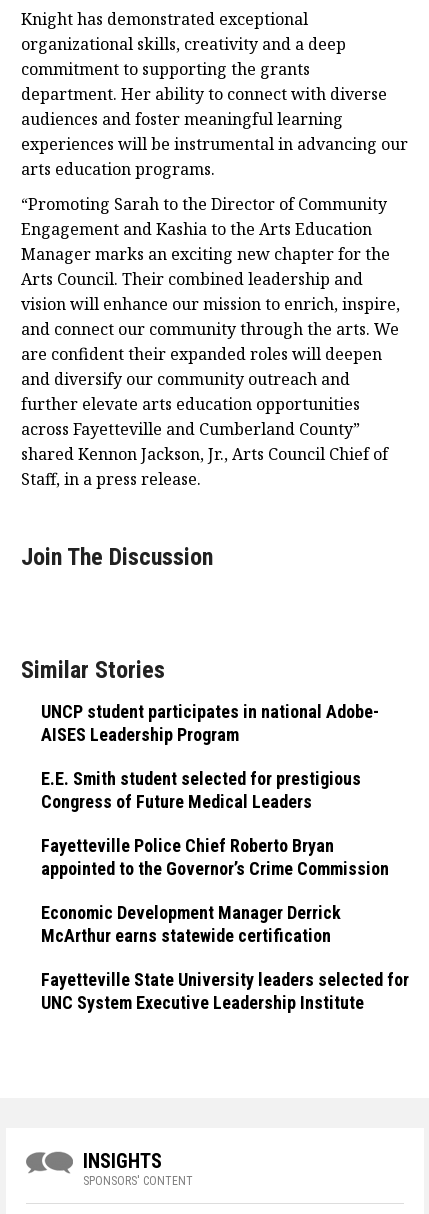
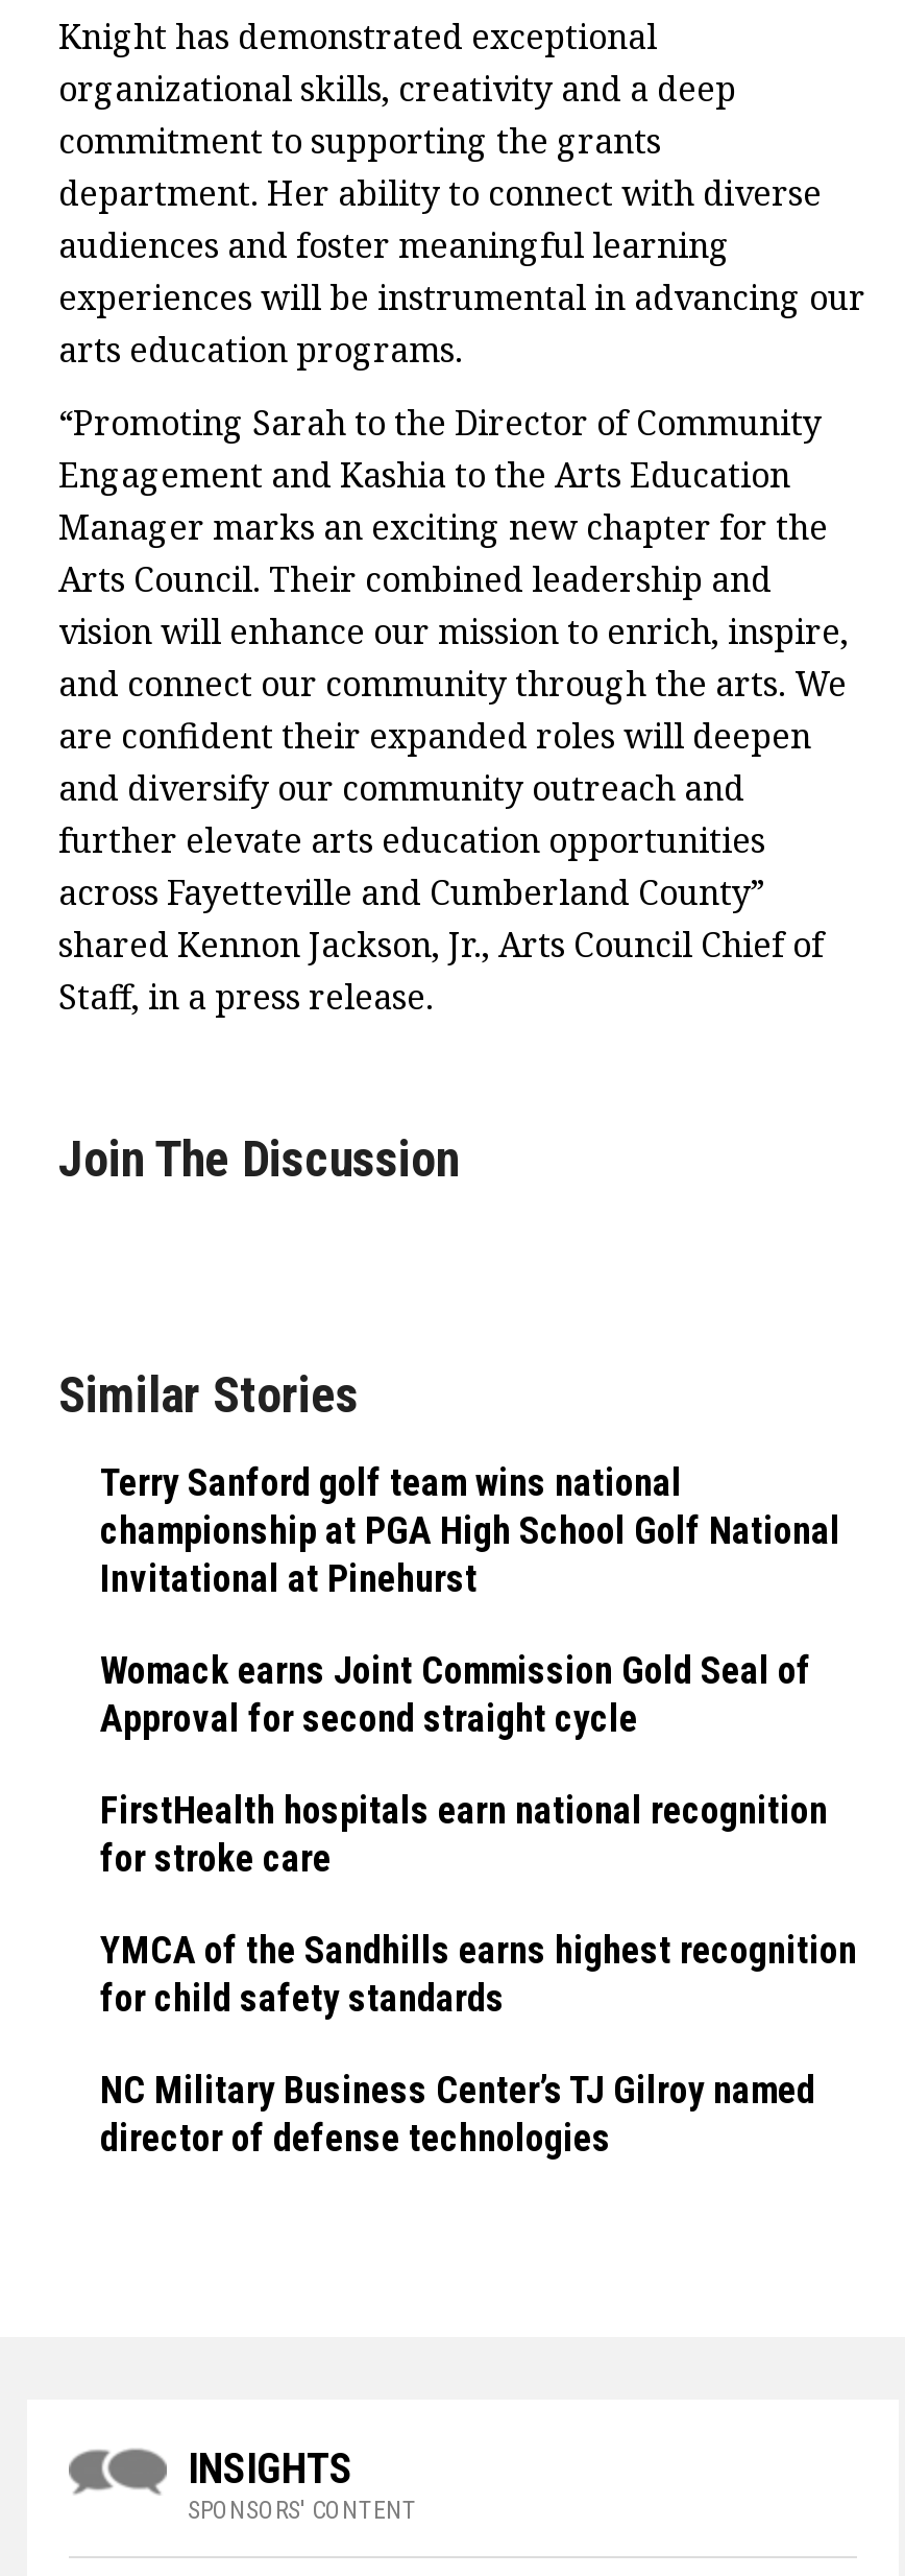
- UNCP student participates in national Adobe-
- AISES Leadership Program
+ Terry Sanford golf team wins national
+ championship at PGA High School Golf National
+ Invitational at Pinehurst

- E.E. Smith student selected for prestigious
- Congress of Future Medical Leaders
+ Womack earns Joint Commission Gold Seal of
+ Approval for second straight cycle

- Fayetteville Police Chief Roberto Bryan
- appointed to the Governor’s Crime Commission
+ FirstHealth hospitals earn national recognition
+ for stroke care

- Economic Development Manager Derrick
- McArthur earns statewide certification
+ YMCA of the Sandhills earns highest recognition
+ for child safety standards

- Fayetteville State University leaders selected for
- UNC System Executive Leadership Institute
+ NC Military Business Center’s TJ Gilroy named
+ director of defense technologies
